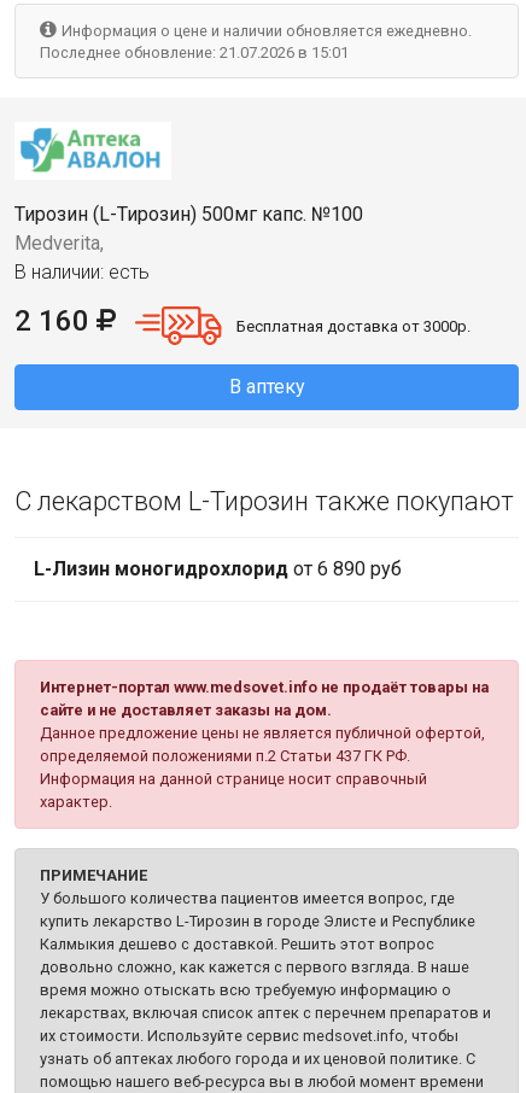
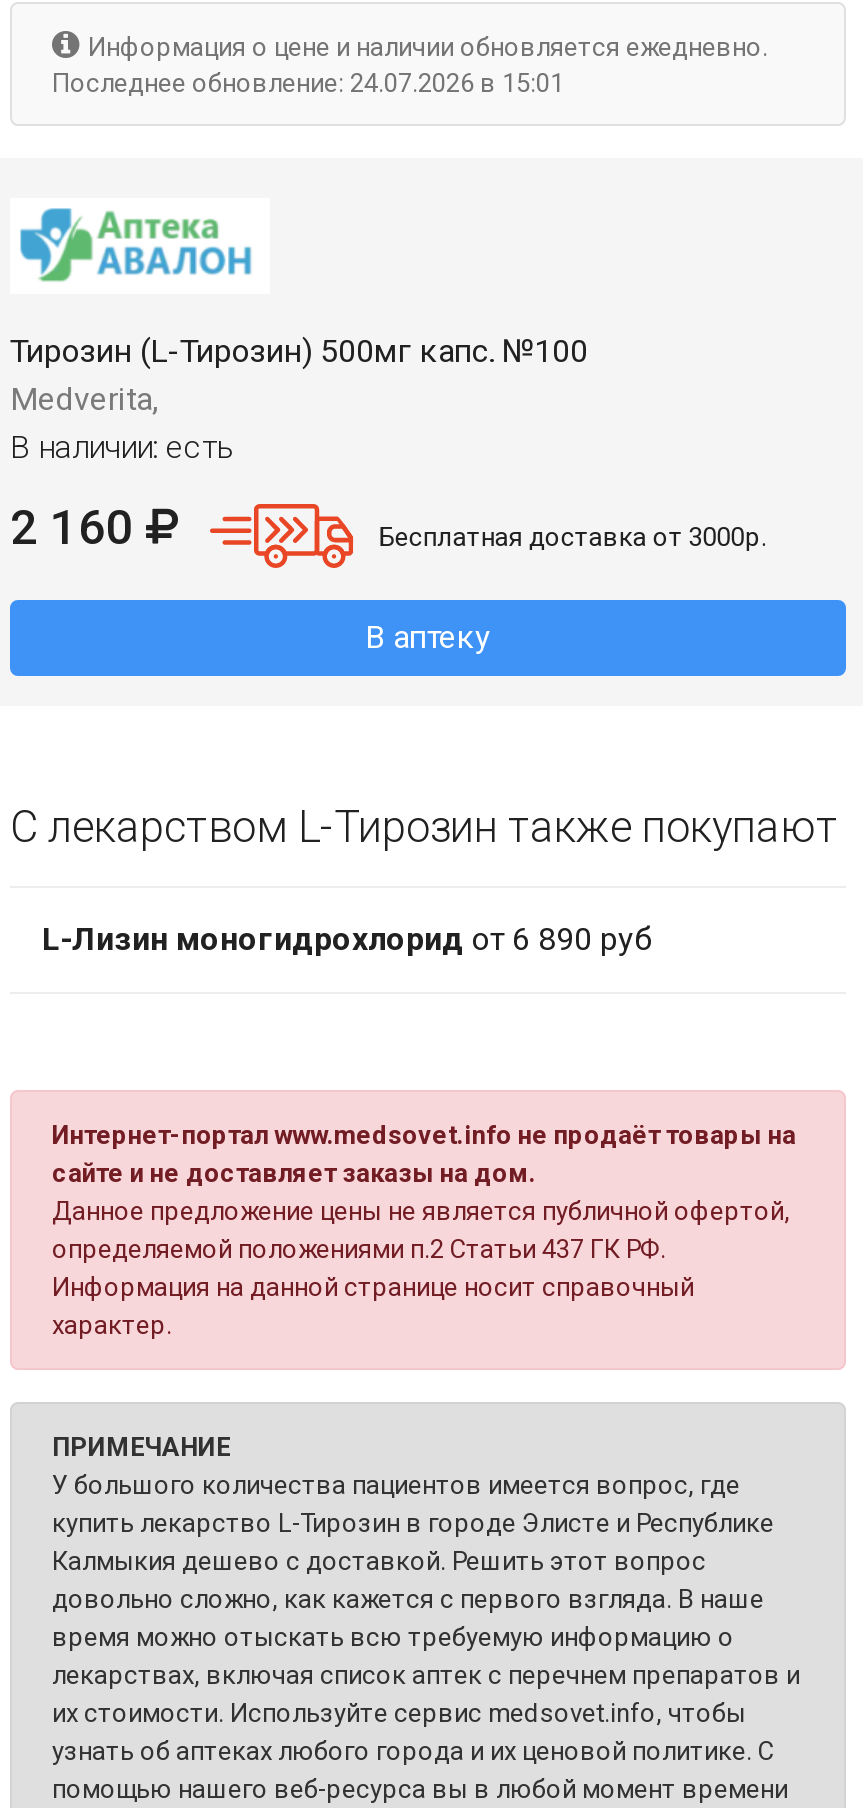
- Последнее обновление: 21.07.2026 в 15:01
+ Последнее обновление: 24.07.2026 в 15:01
